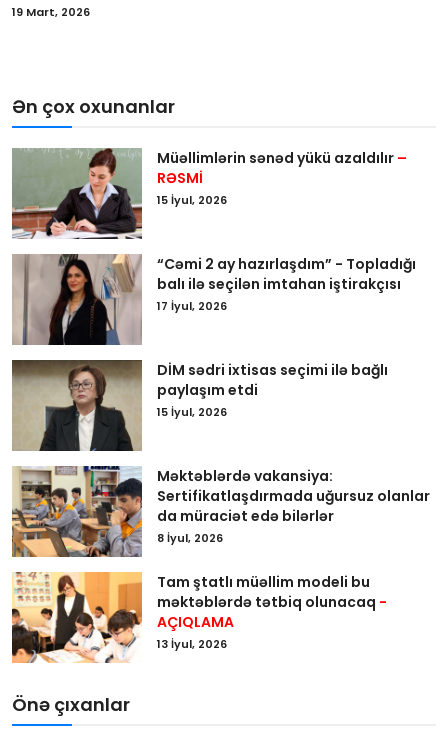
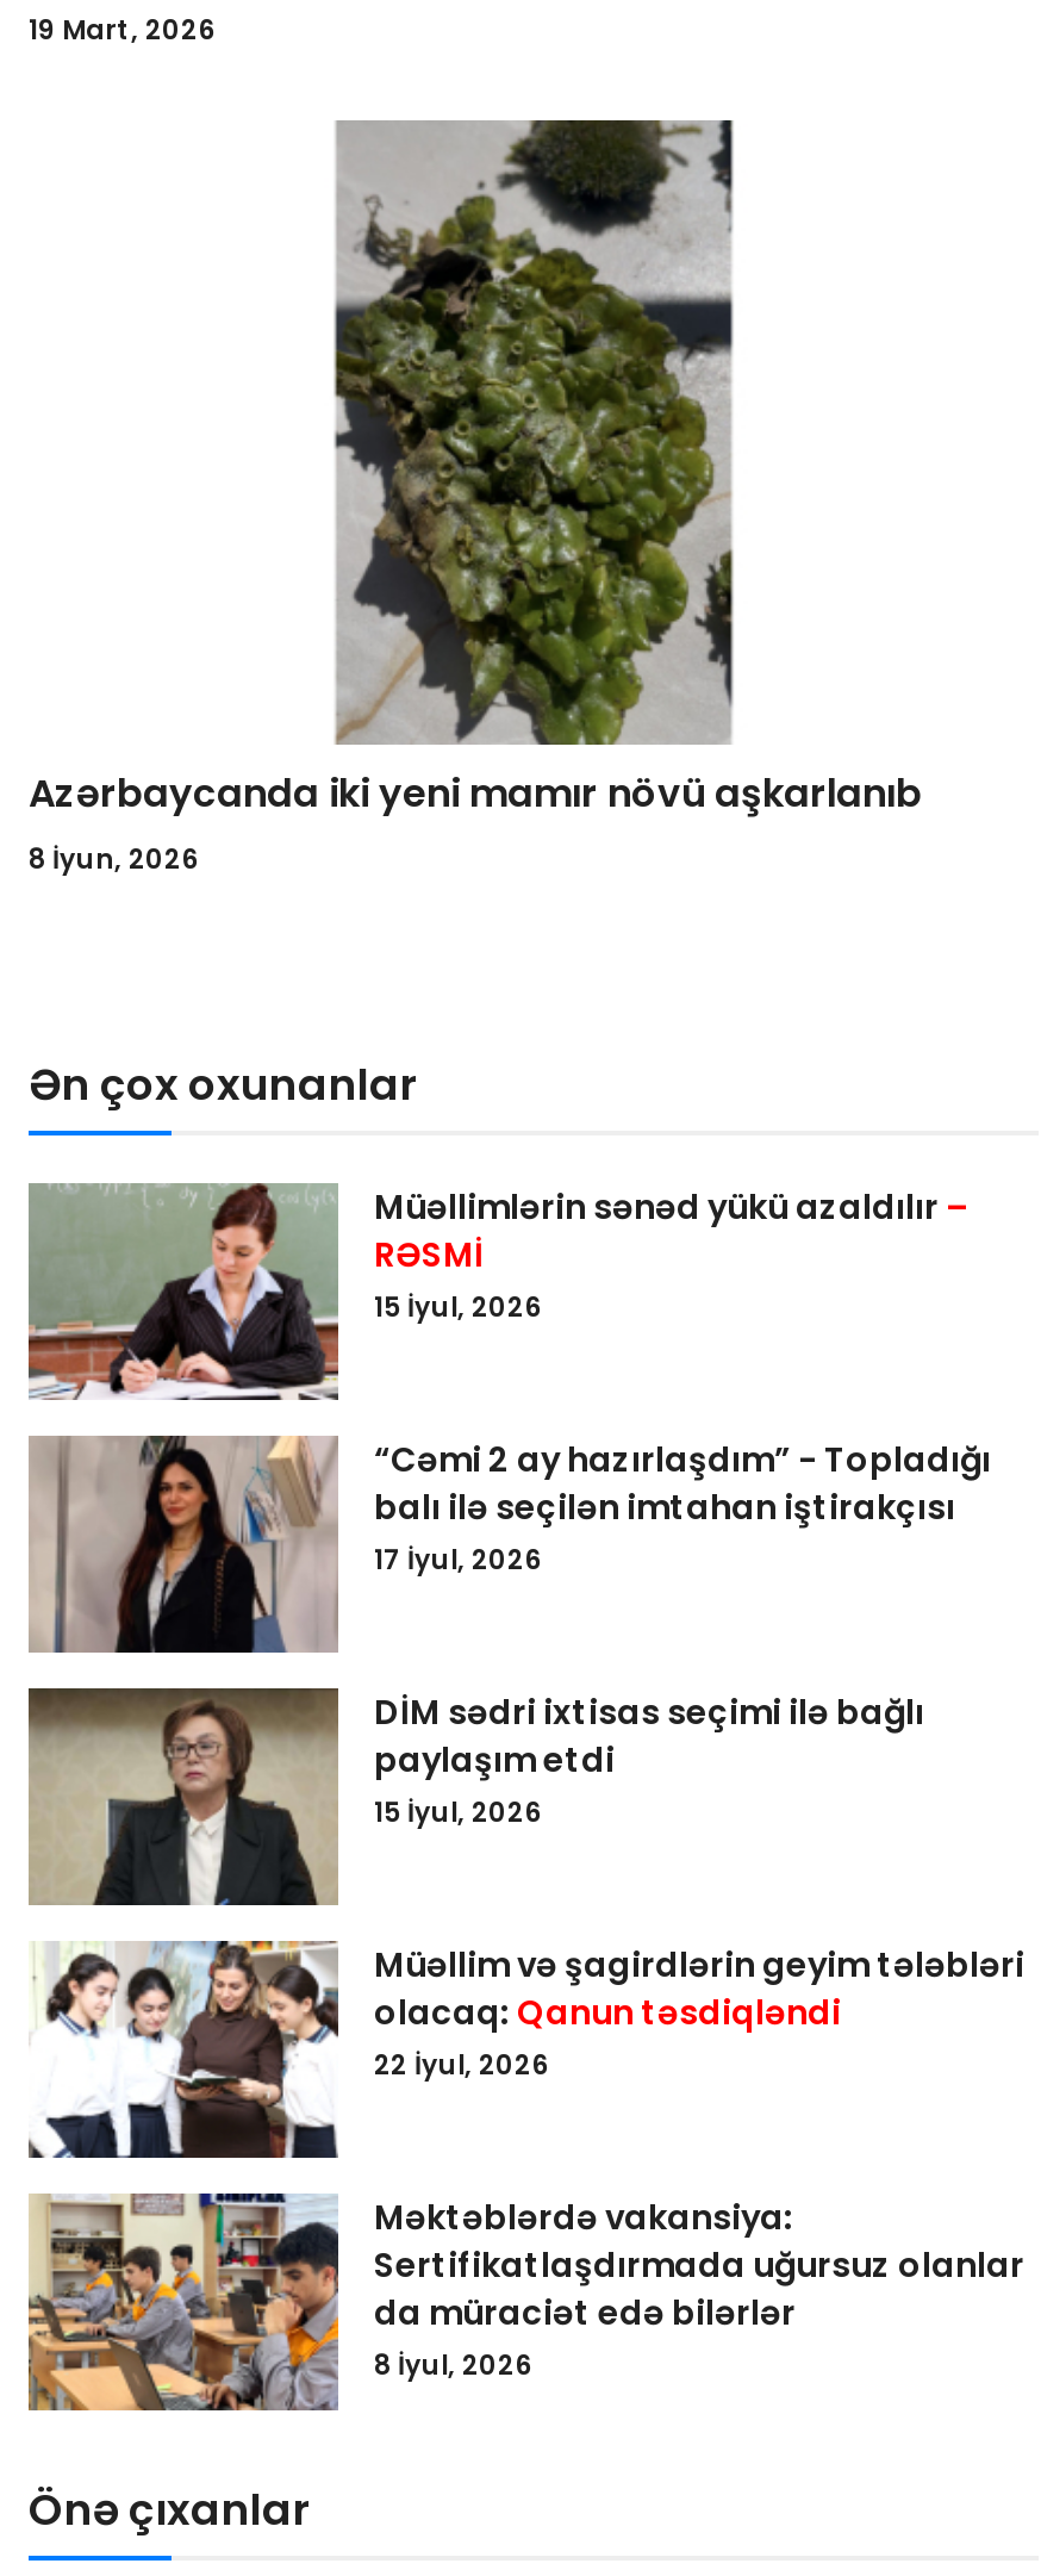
+ [image]
+ Azərbaycanda iki yeni mamır növü aşkarlanıb
+ 8 İyun, 2026

+ [image]
+ Müəllim və şagirdlərin geyim tələbləri
+ olacaq: Qanun təsdiqləndi
+ 22 İyul, 2026

moved down: [image] | Məktəblərdə vakansiya: | Sertifikatlaşdırmada uğursuz olanlar | da müraciət edə bilərlər | 8 İyul, 2026

- [image]
- Tam ştatlı müəllim modeli bu
- məktəblərdə tətbiq olunacaq -
- AÇIQLAMA
- 13 İyul, 2026
